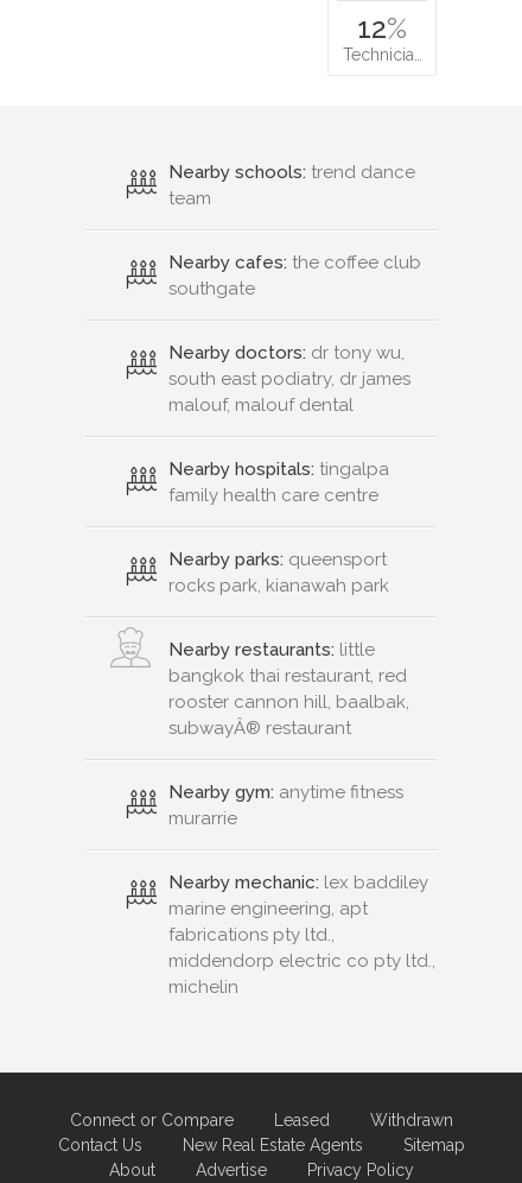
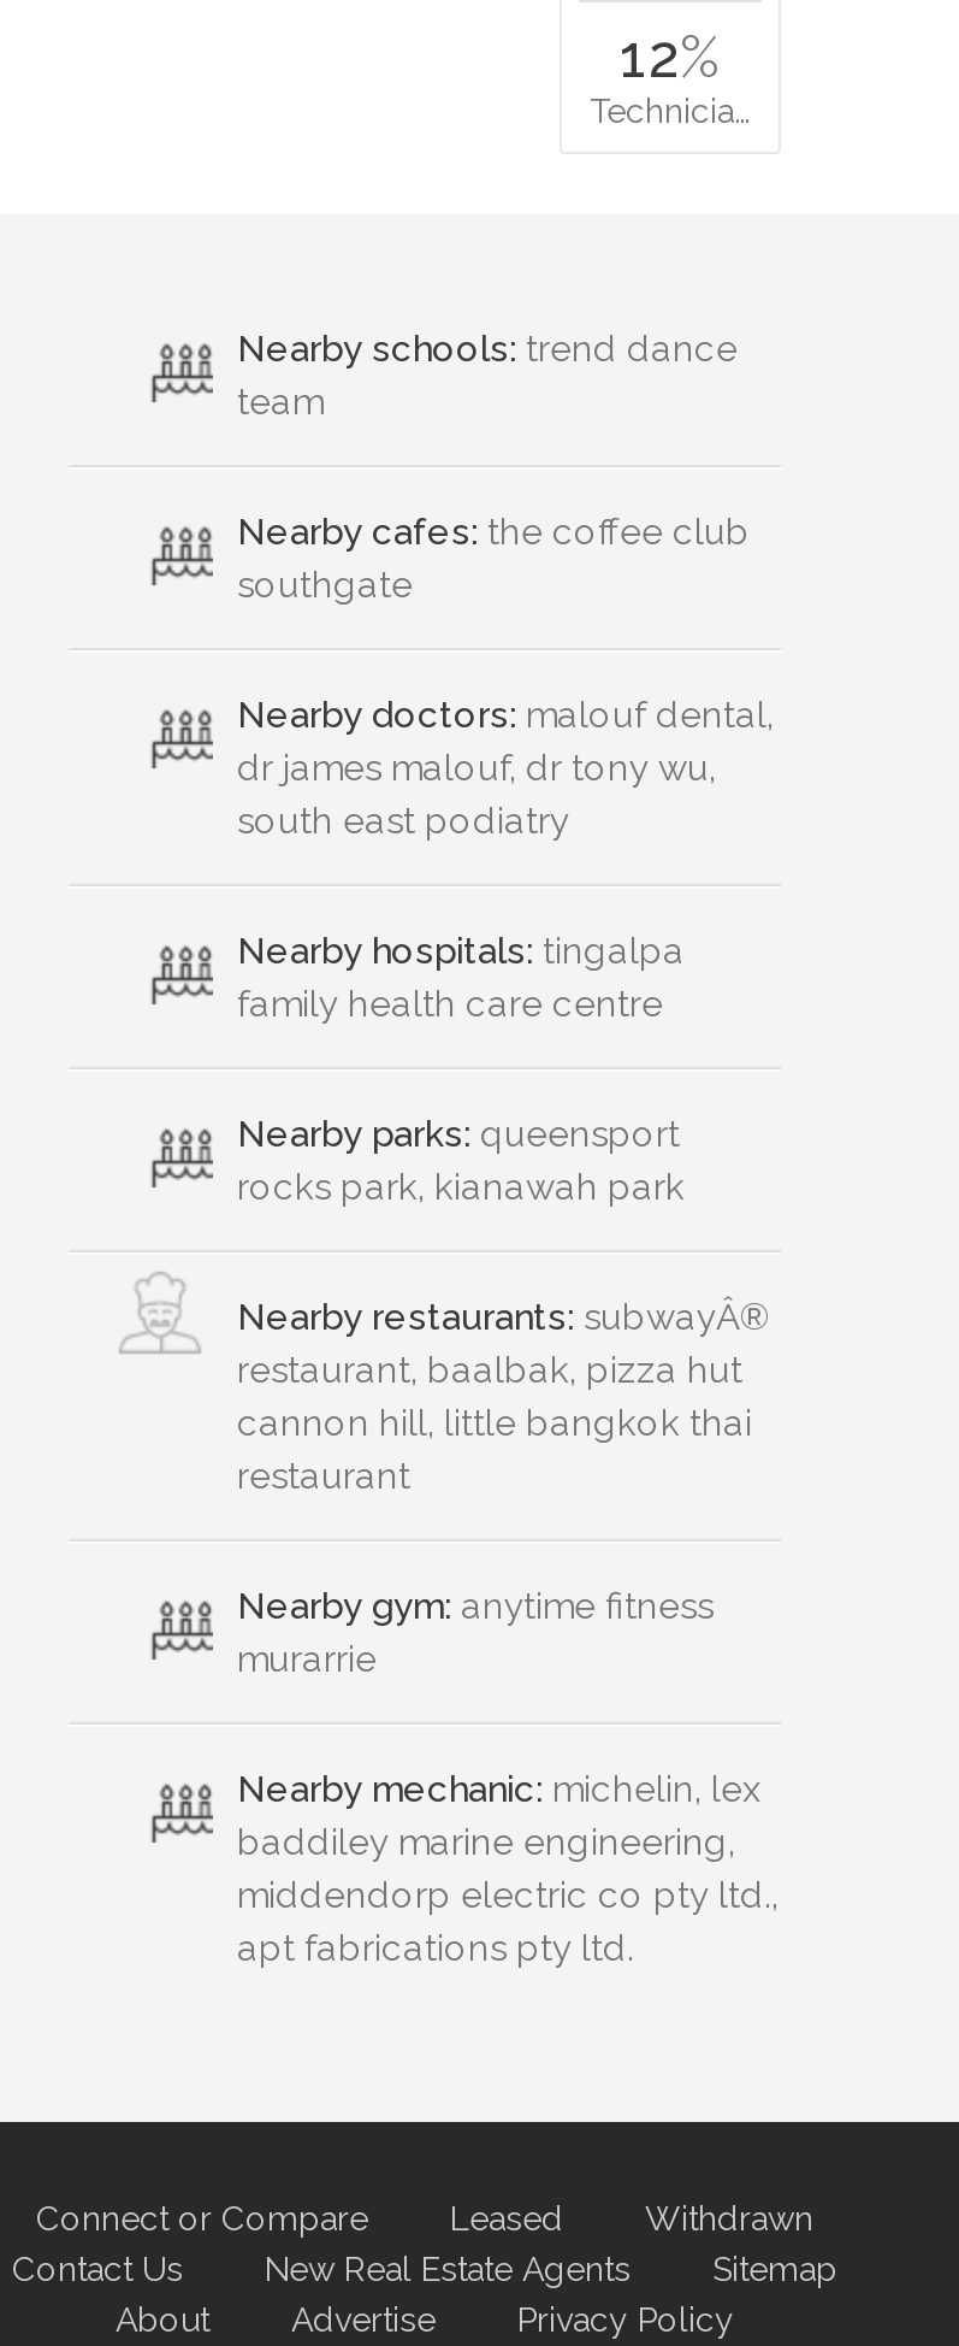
- Nearby doctors: dr tony wu,
- south east podiatry, dr james
- malouf, malouf dental
+ Nearby doctors: malouf dental,
+ dr james malouf, dr tony wu,
+ south east podiatry

- Nearby restaurants: little
- bangkok thai restaurant, red
- rooster cannon hill, baalbak,
- subwayÂ® restaurant
+ Nearby restaurants: subwayÂ®
+ restaurant, baalbak, pizza hut
+ cannon hill, little bangkok thai
+ restaurant

- Nearby mechanic: lex baddiley
- marine engineering, apt
- fabrications pty ltd.,
+ Nearby mechanic: michelin, lex
+ baddiley marine engineering,

- michelin
+ apt fabrications pty ltd.
